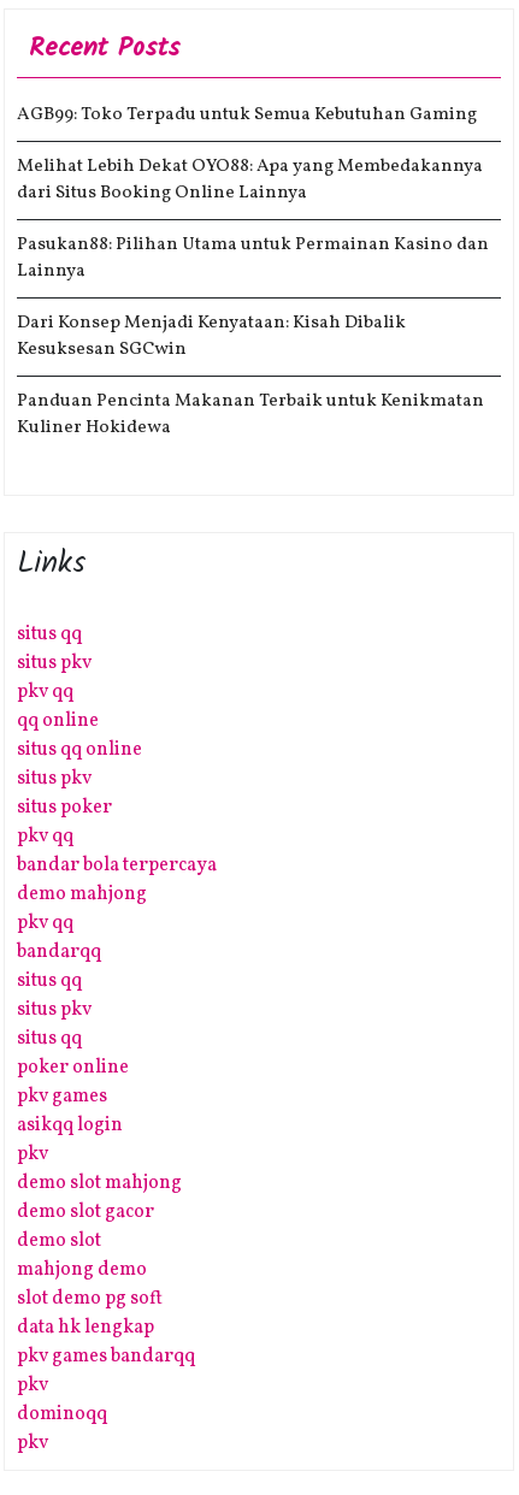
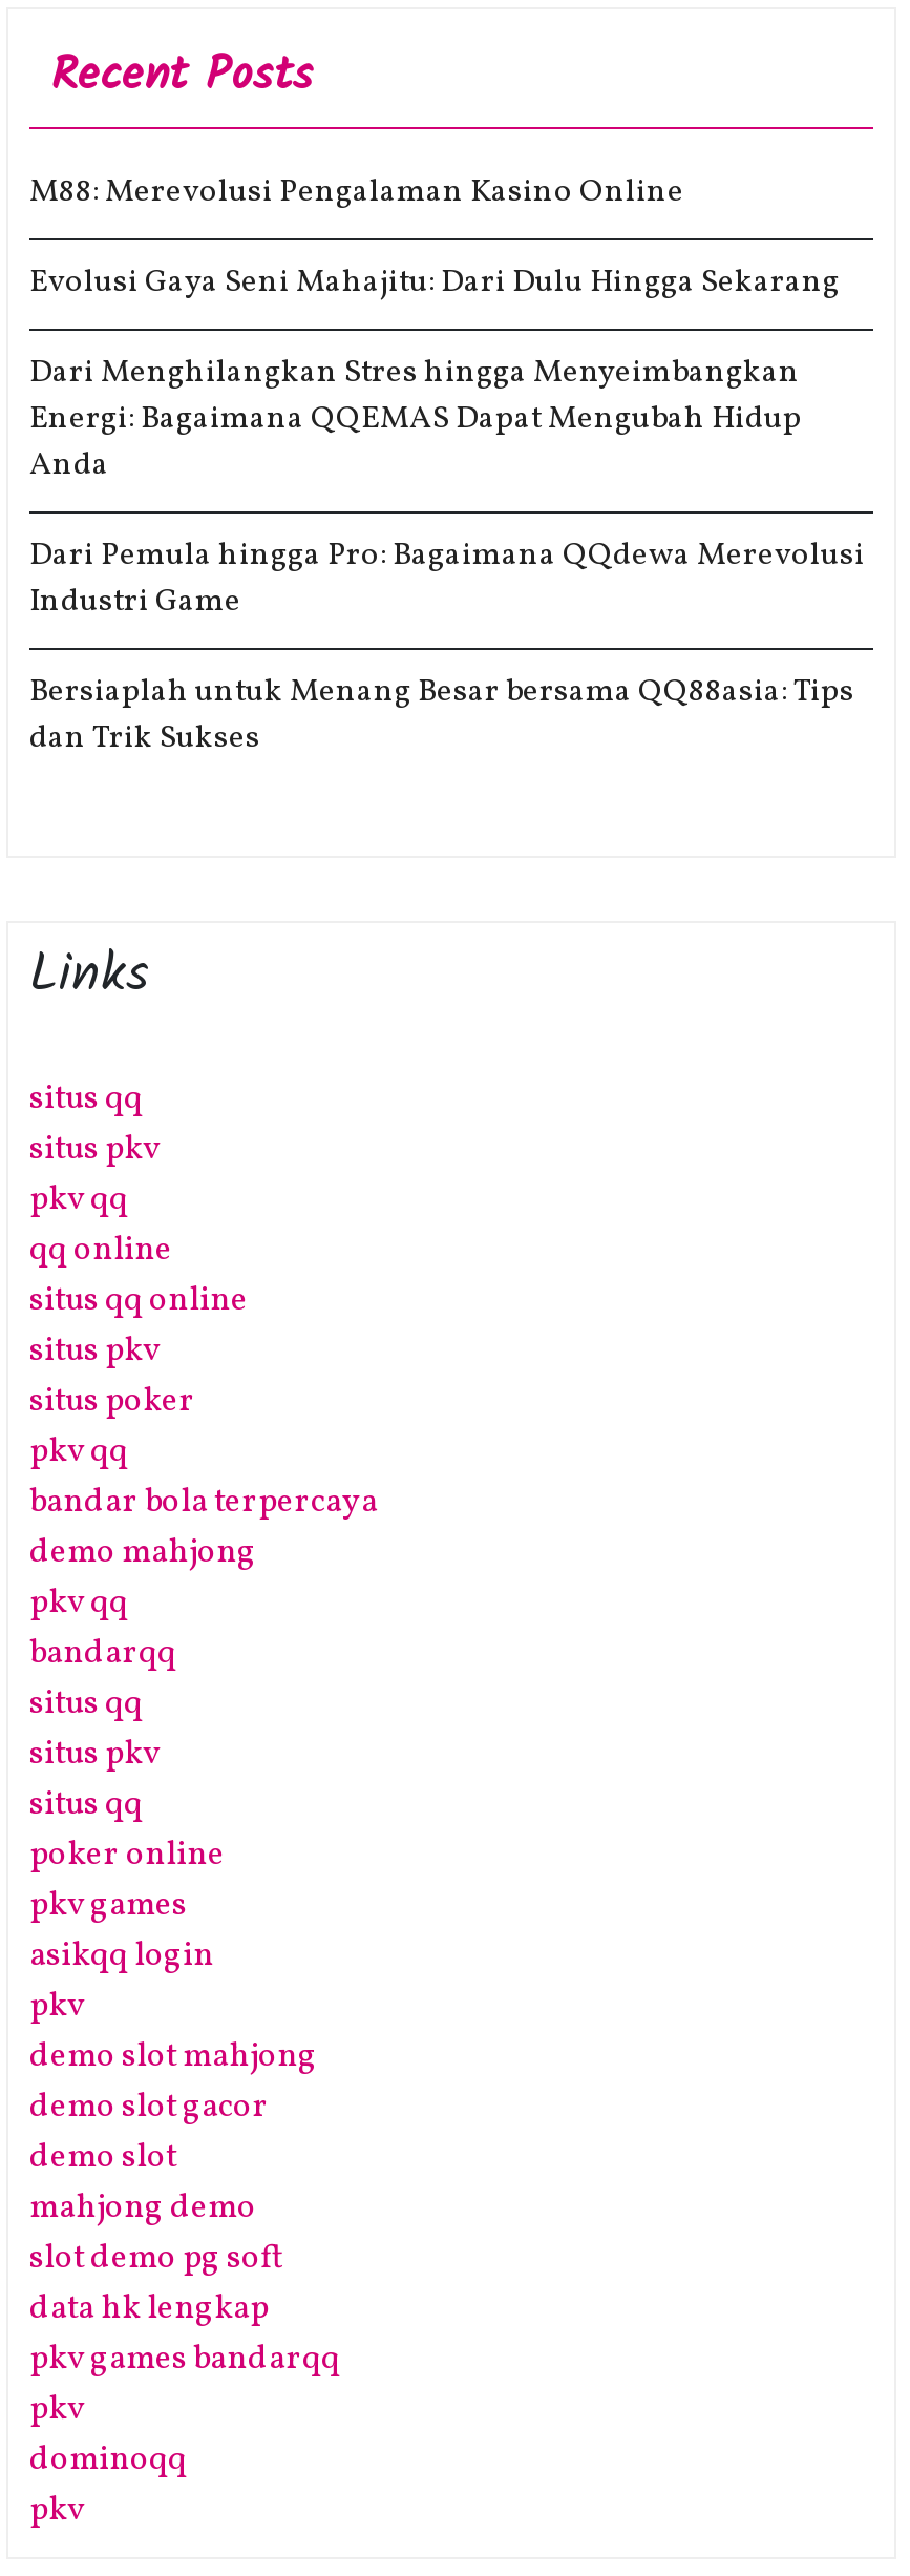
- AGB99: Toko Terpadu untuk Semua Kebutuhan Gaming
+ M88: Merevolusi Pengalaman Kasino Online

- Melihat Lebih Dekat OYO88: Apa yang Membedakannya
- dari Situs Booking Online Lainnya
+ Evolusi Gaya Seni Mahajitu: Dari Dulu Hingga Sekarang

- Pasukan88: Pilihan Utama untuk Permainan Kasino dan
- Lainnya
+ Dari Menghilangkan Stres hingga Menyeimbangkan
+ Energi: Bagaimana QQEMAS Dapat Mengubah Hidup
+ Anda

- Dari Konsep Menjadi Kenyataan: Kisah Dibalik
- Kesuksesan SGCwin
+ Dari Pemula hingga Pro: Bagaimana QQdewa Merevolusi
+ Industri Game

- Panduan Pencinta Makanan Terbaik untuk Kenikmatan
- Kuliner Hokidewa
+ Bersiaplah untuk Menang Besar bersama QQ88asia: Tips
+ dan Trik Sukses
